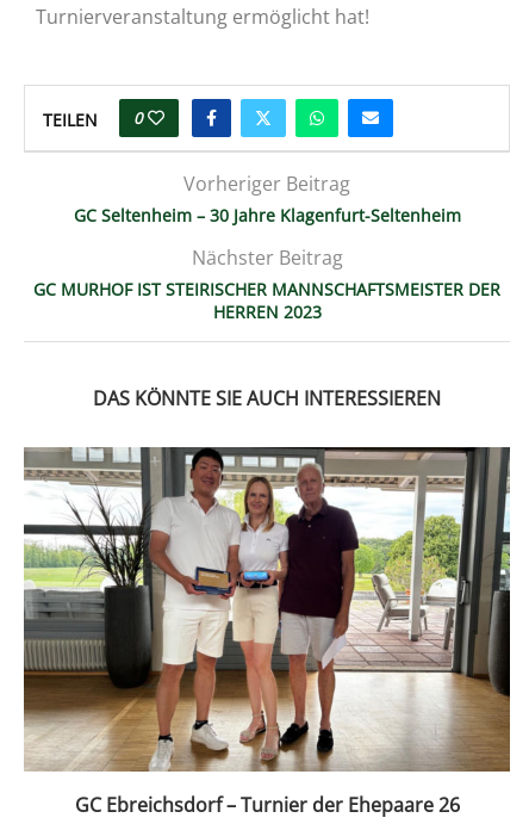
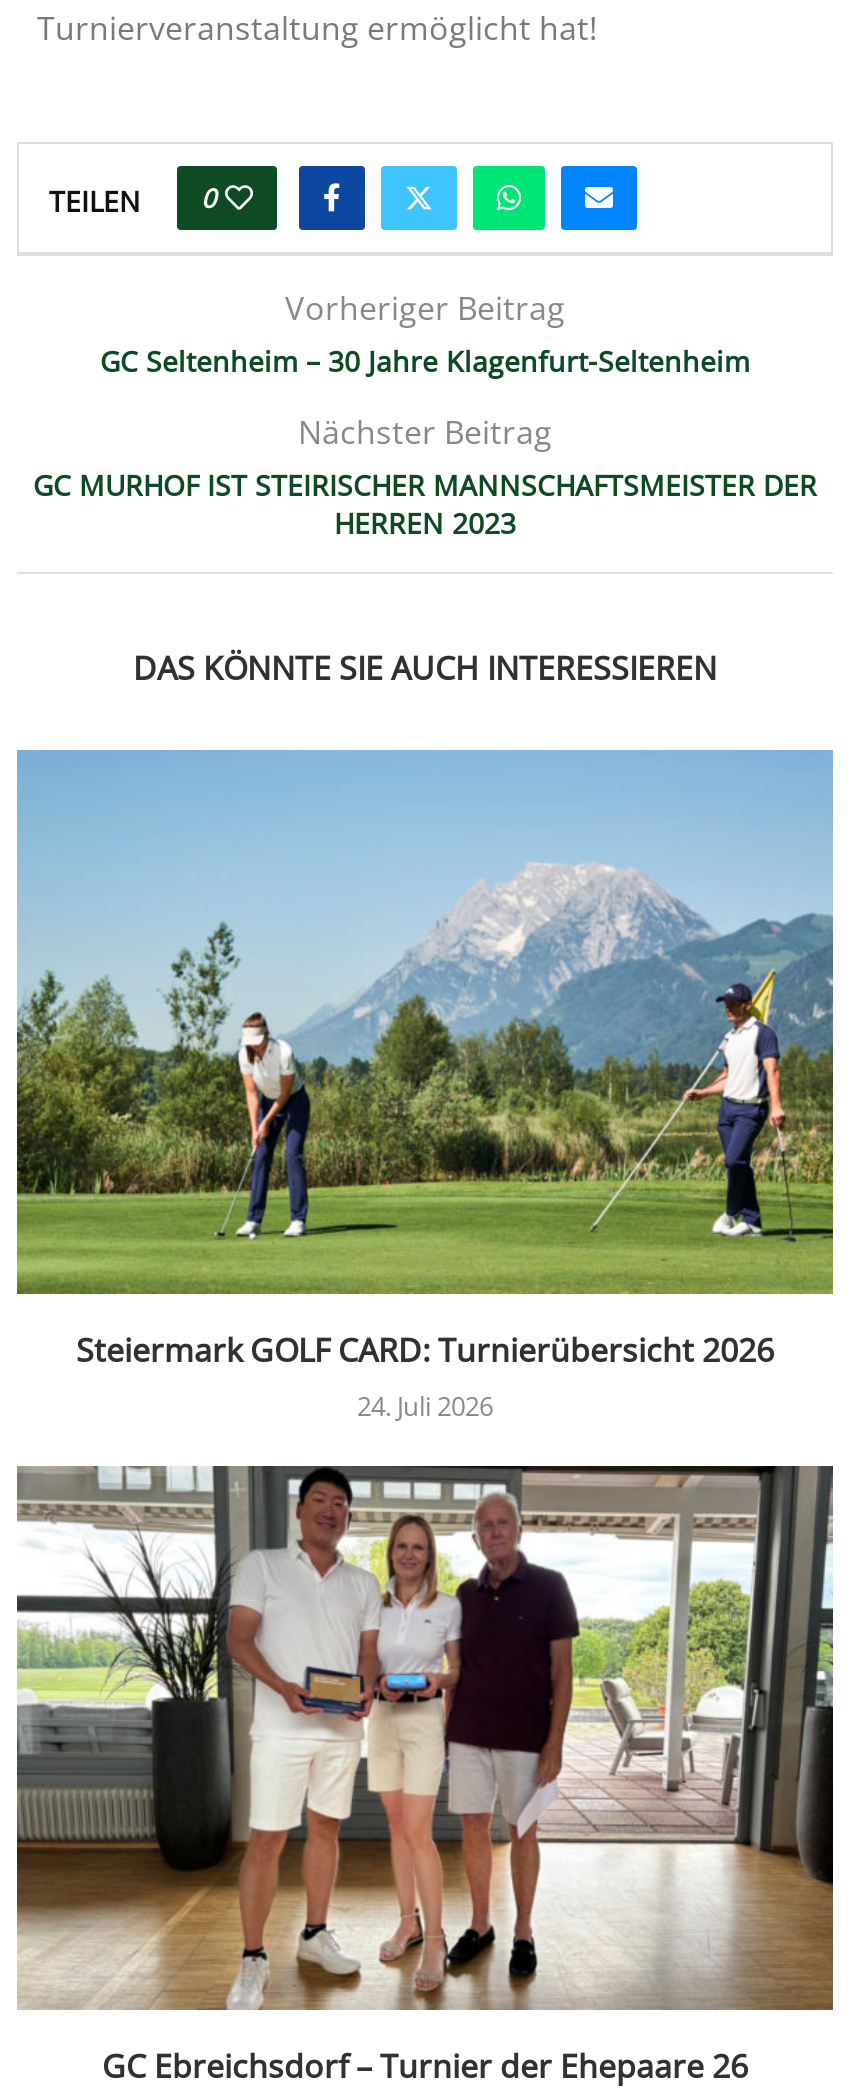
+ [image]
+ Steiermark GOLF CARD: Turnierübersicht 2026
+ 24. Juli 2026
